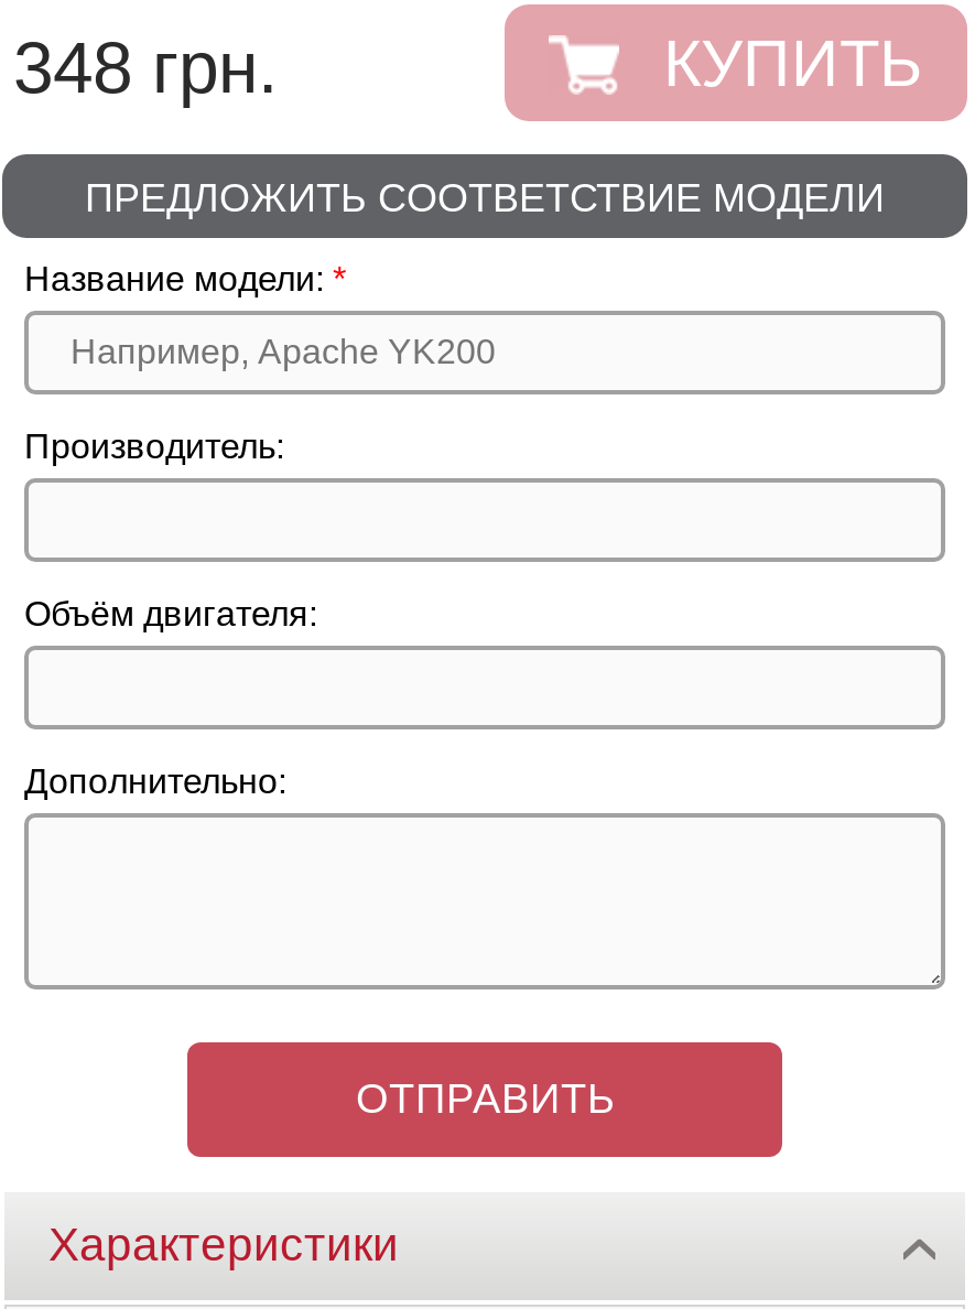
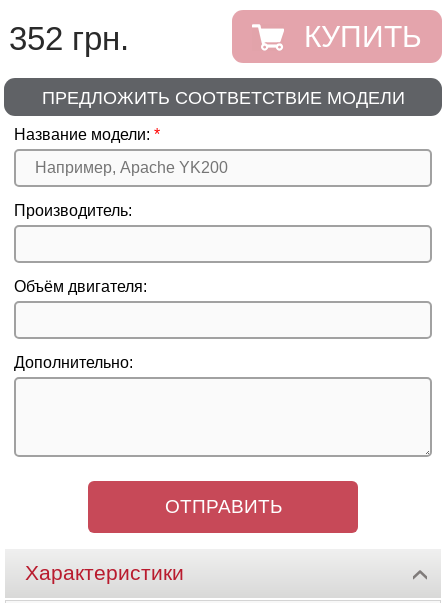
- 348 грн.
+ 352 грн.
